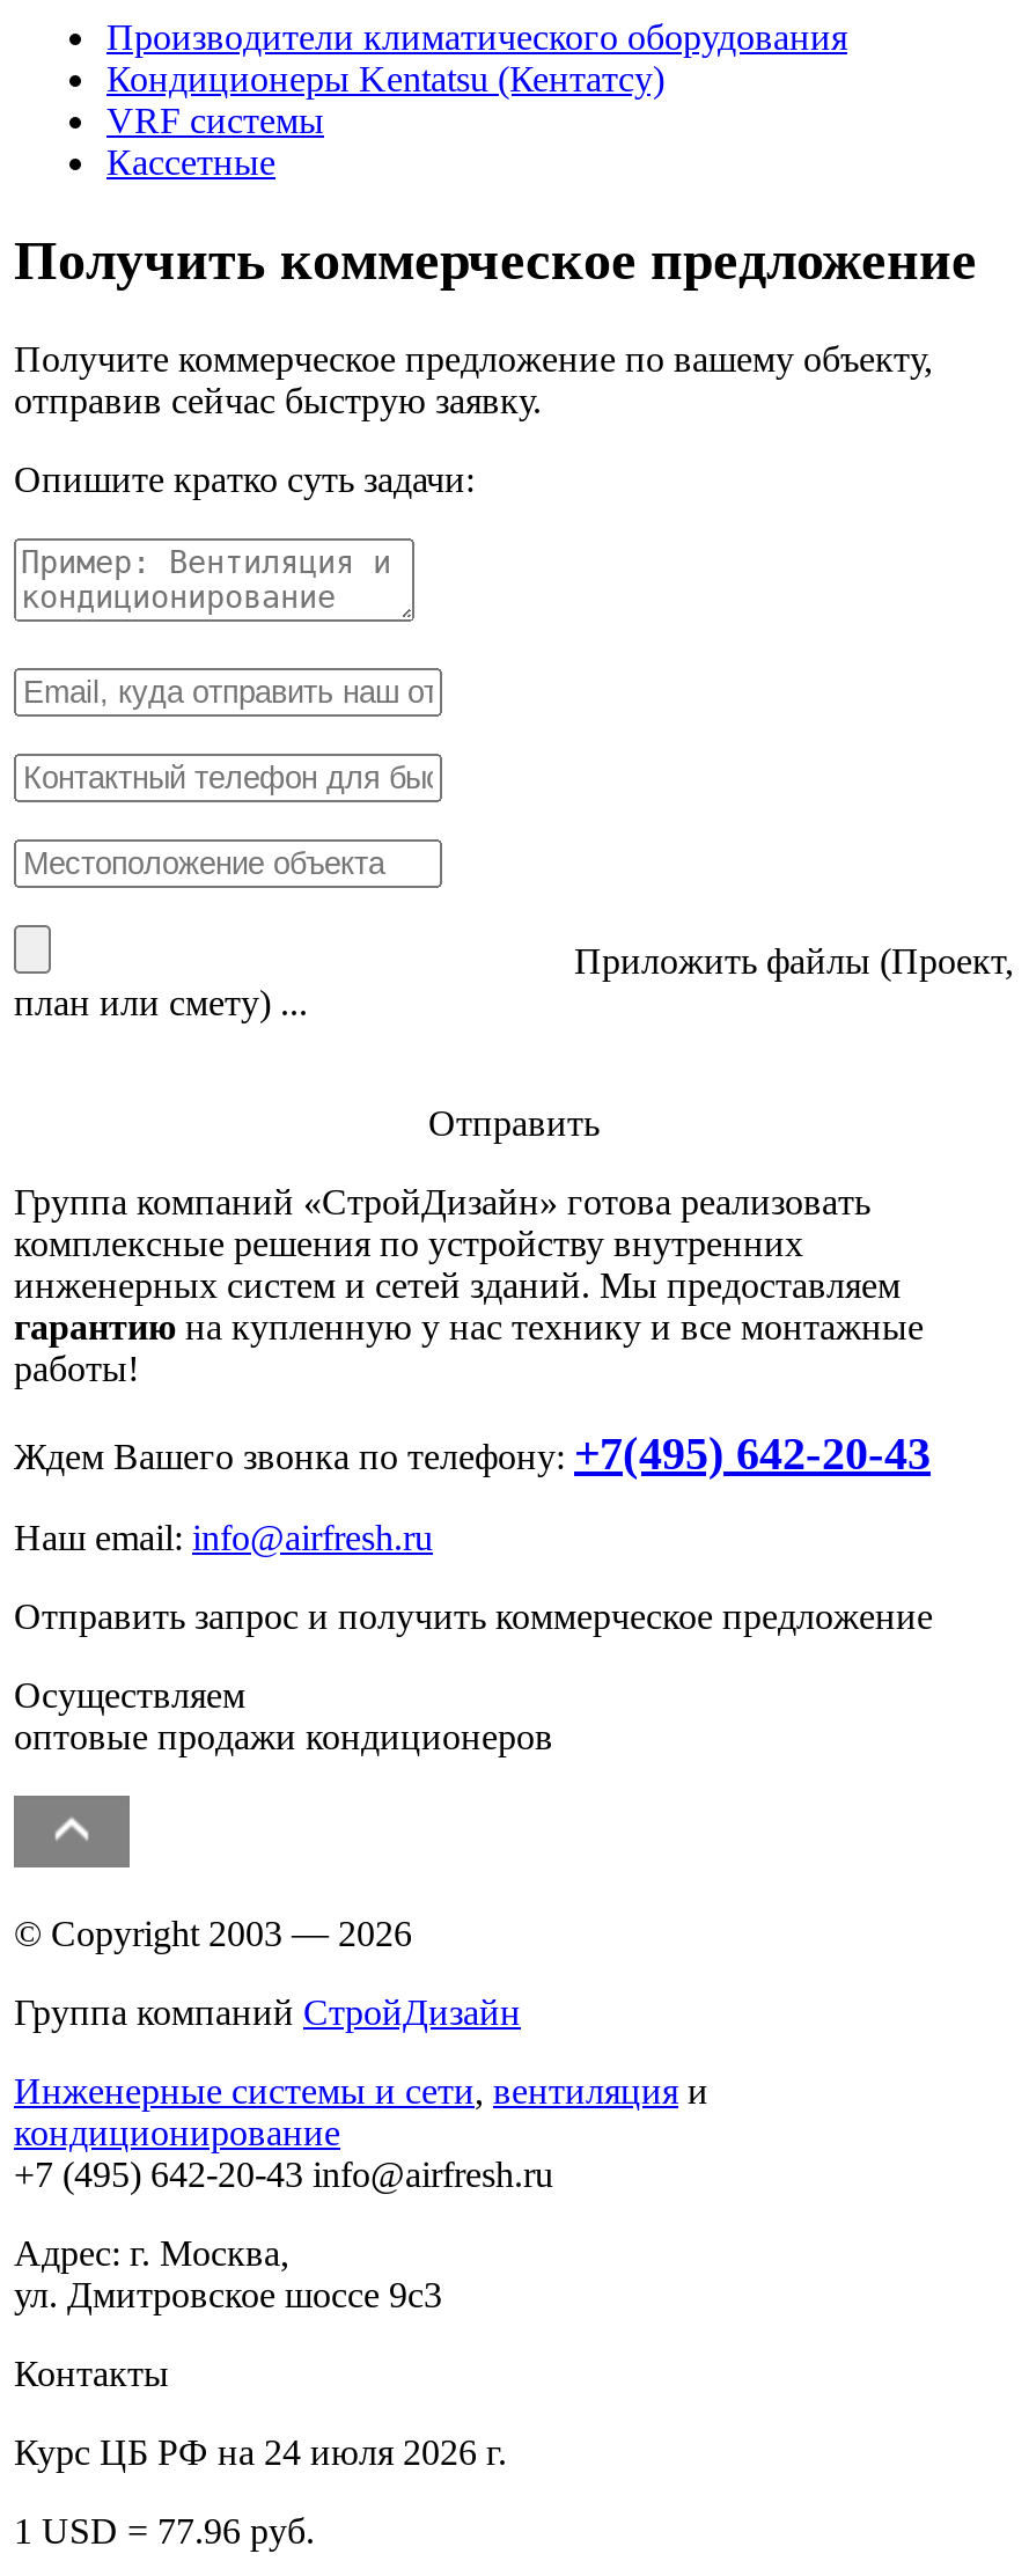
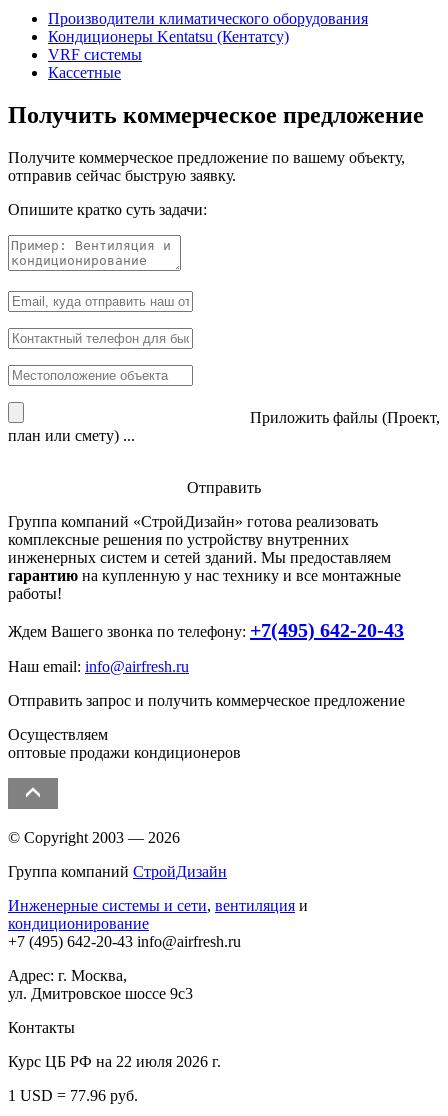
- Курс ЦБ РФ на 24 июля 2026 г.
+ Курс ЦБ РФ на 22 июля 2026 г.
